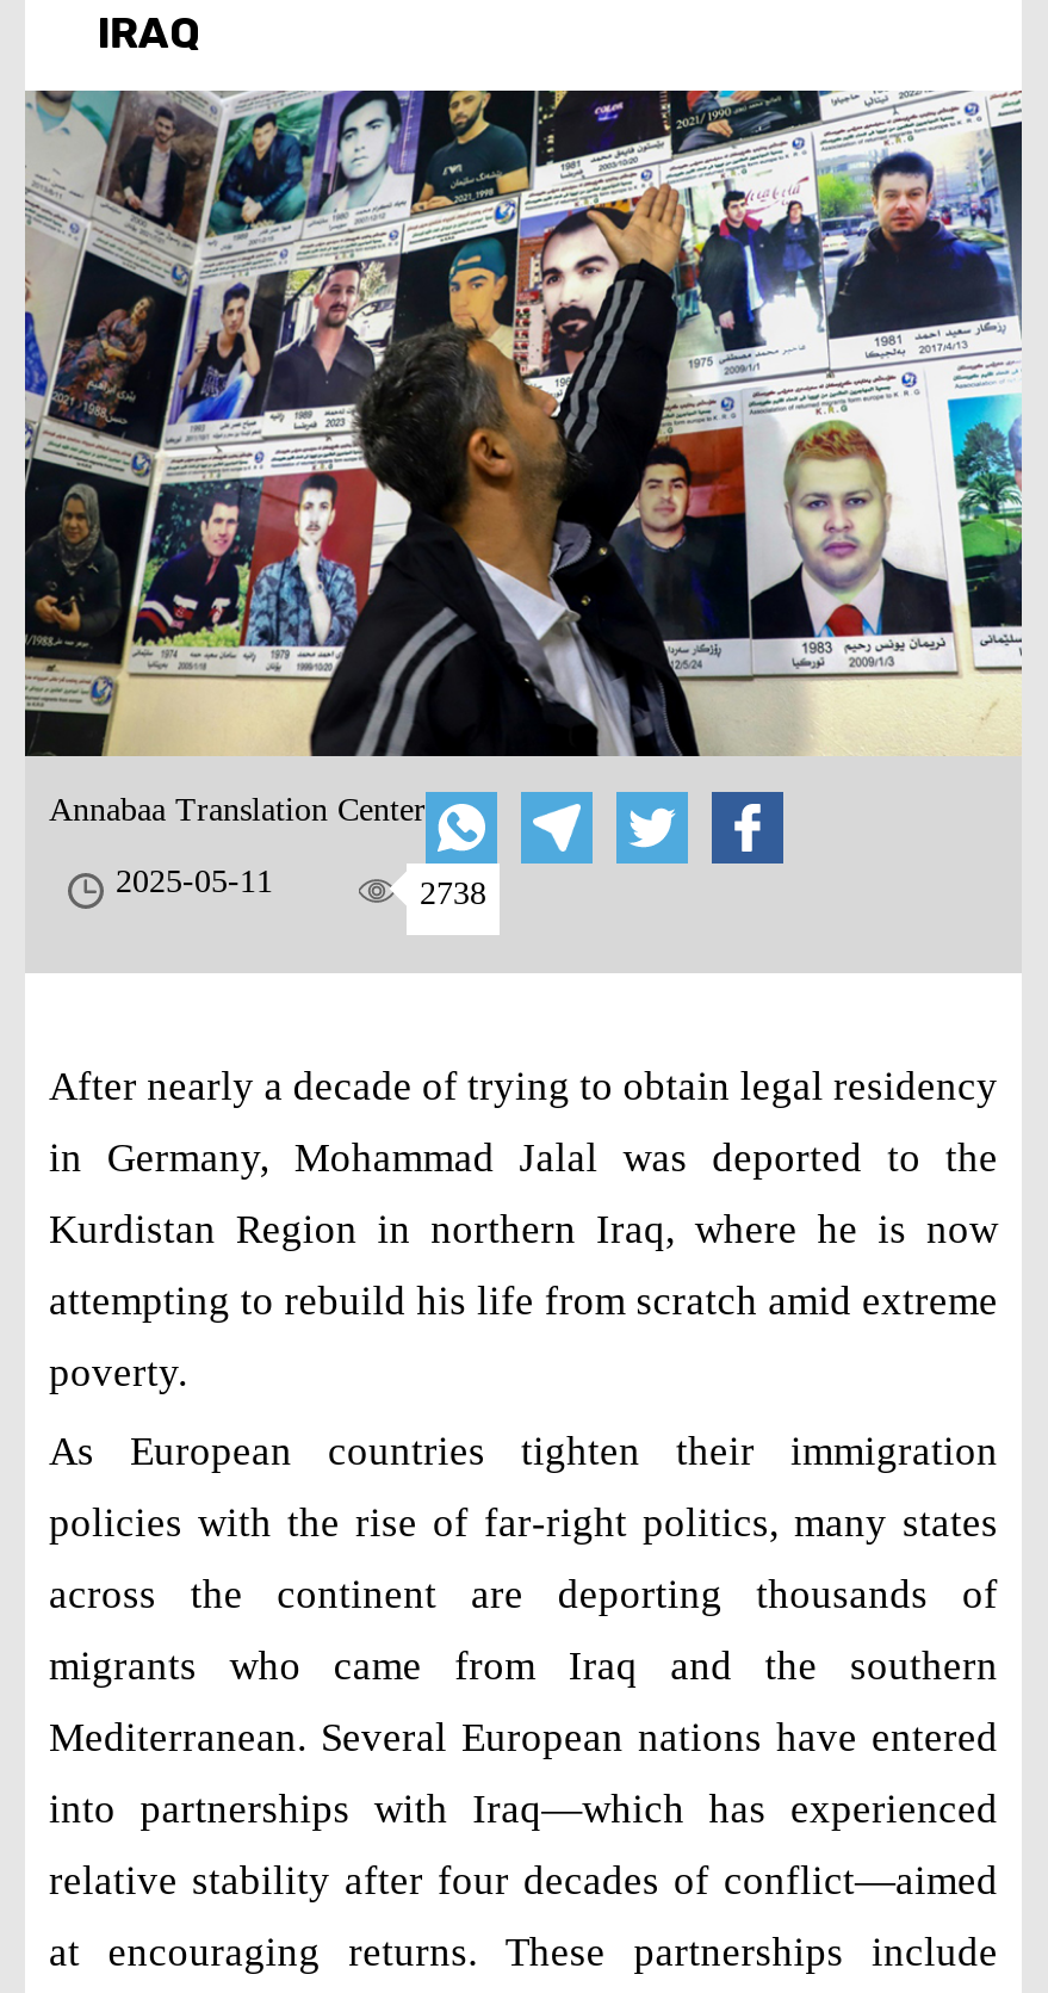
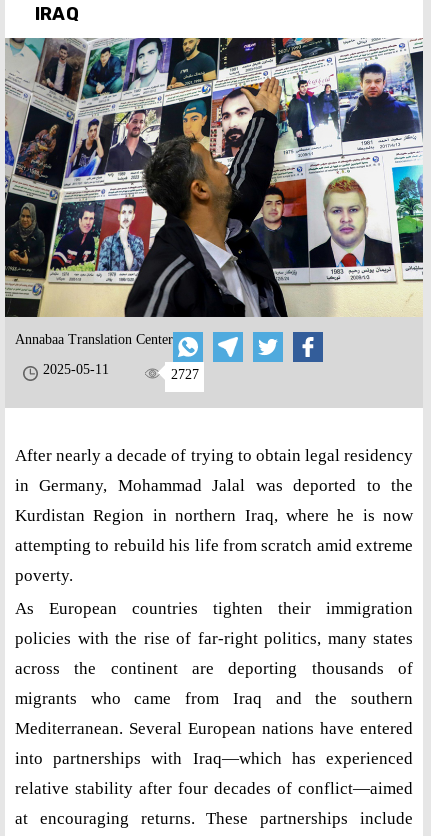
- 2738
+ 2727
